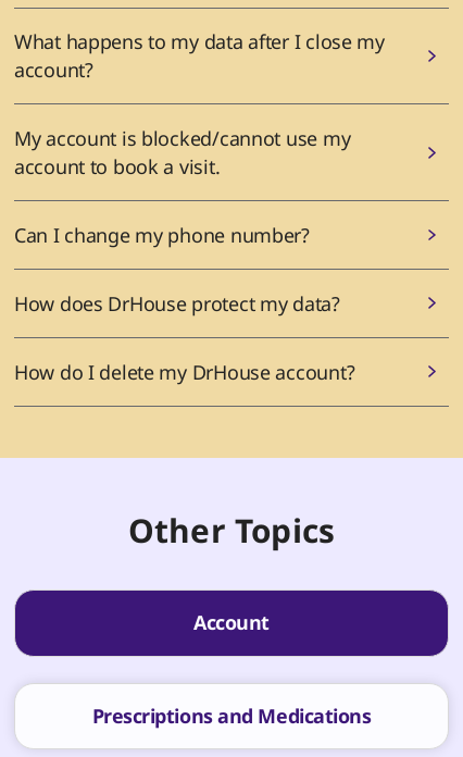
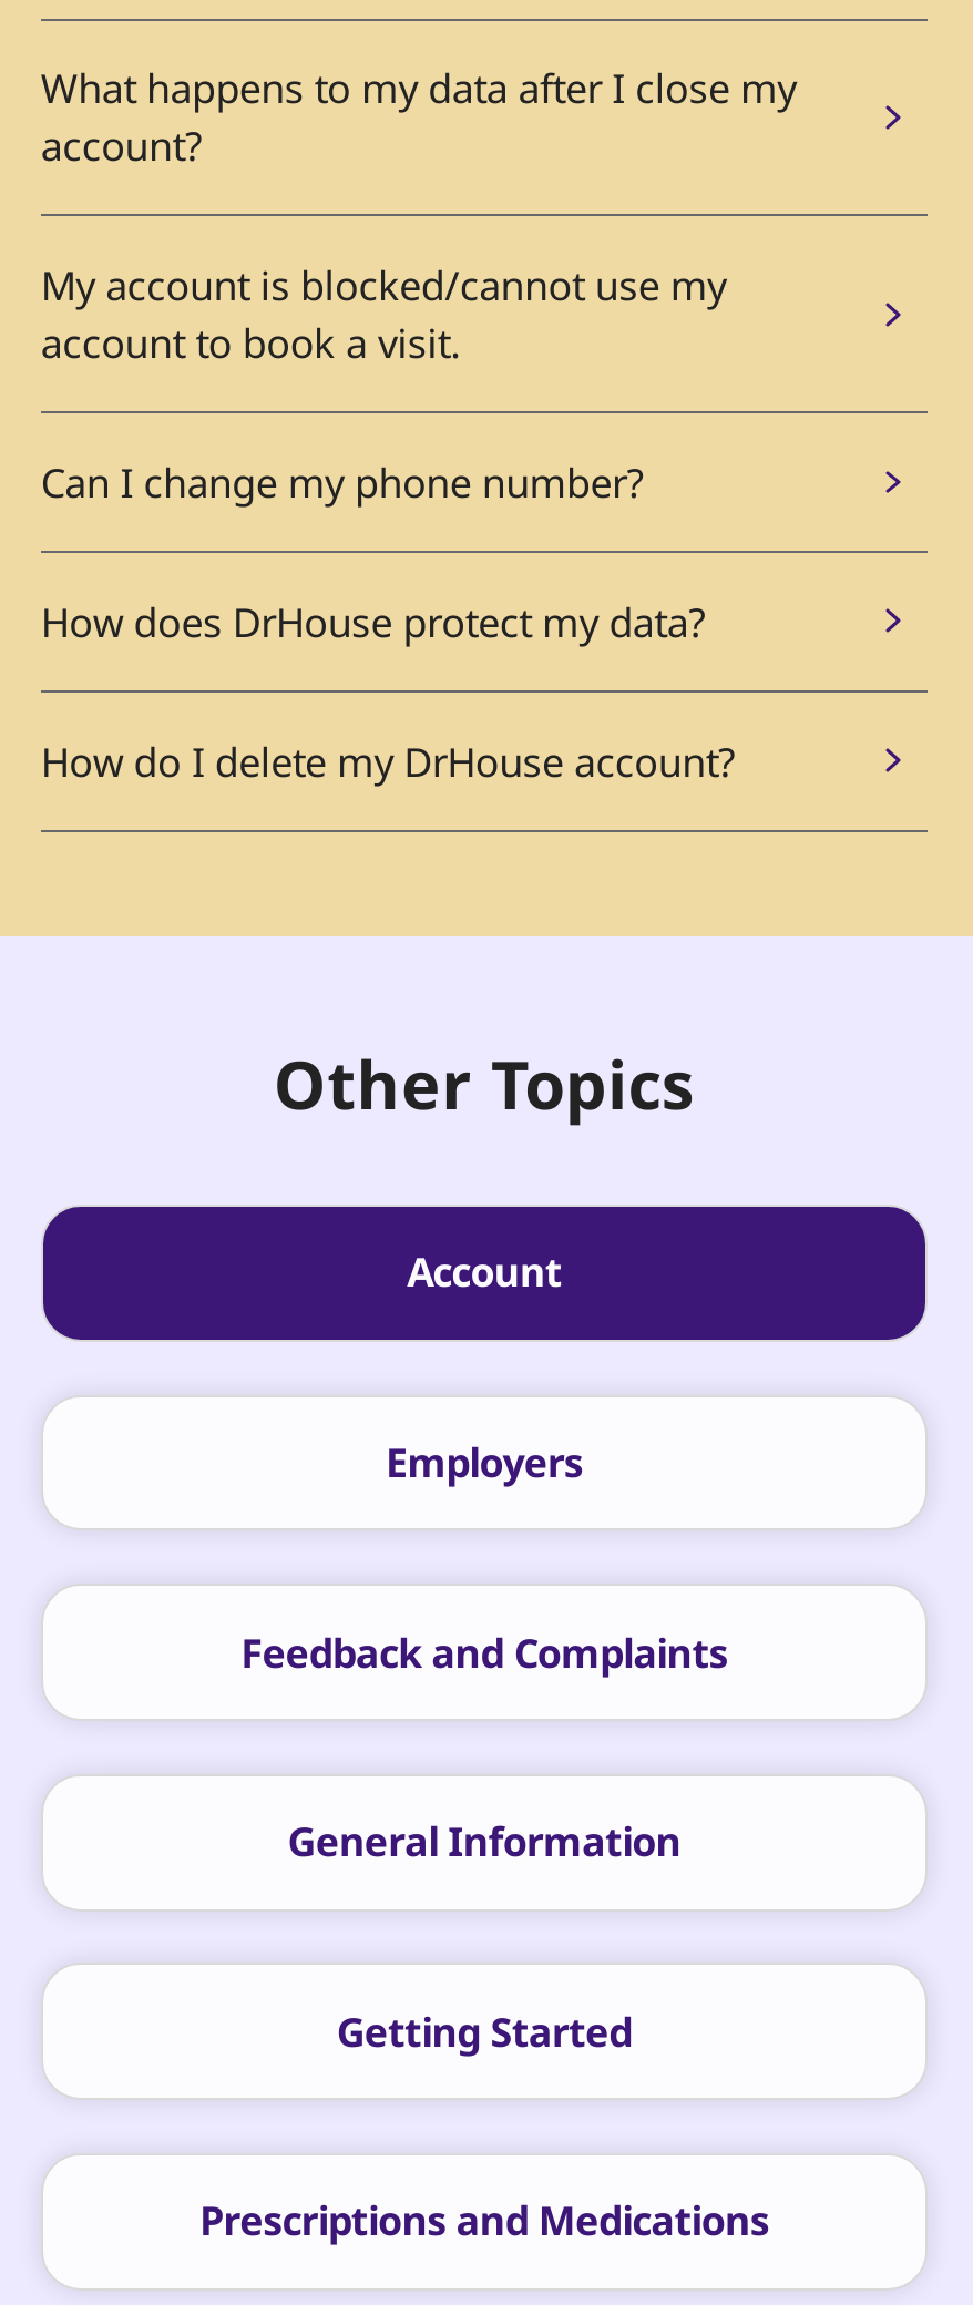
+ Feedback and Complaints

+ General Information

+ Getting Started

+ Employers
